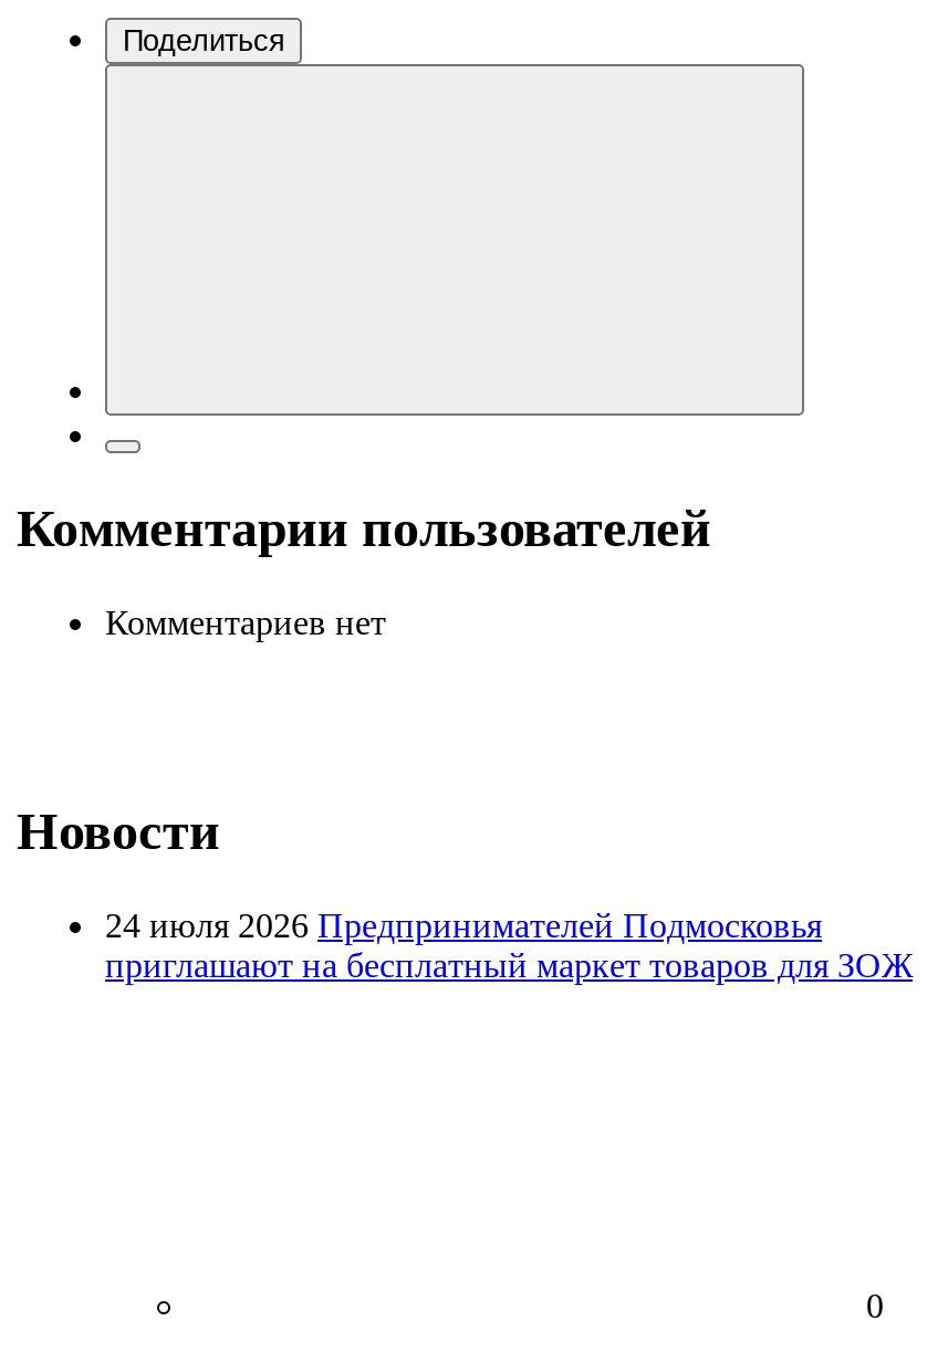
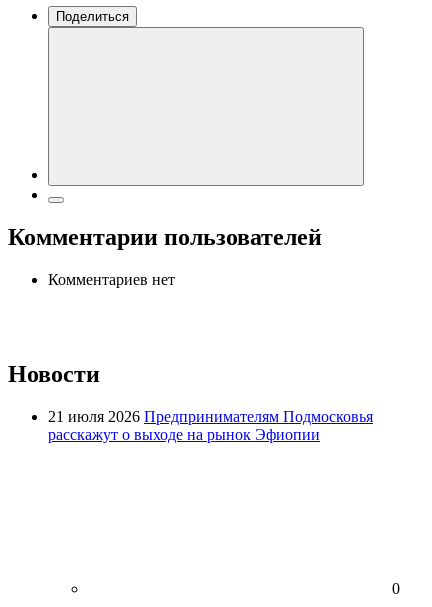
- 24 июля 2026 Предпринимателей Подмосковья
- приглашают на бесплатный маркет товаров для ЗОЖ
+ 21 июля 2026 Предпринимателям Подмосковья
+ расскажут о выходе на рынок Эфиопии
